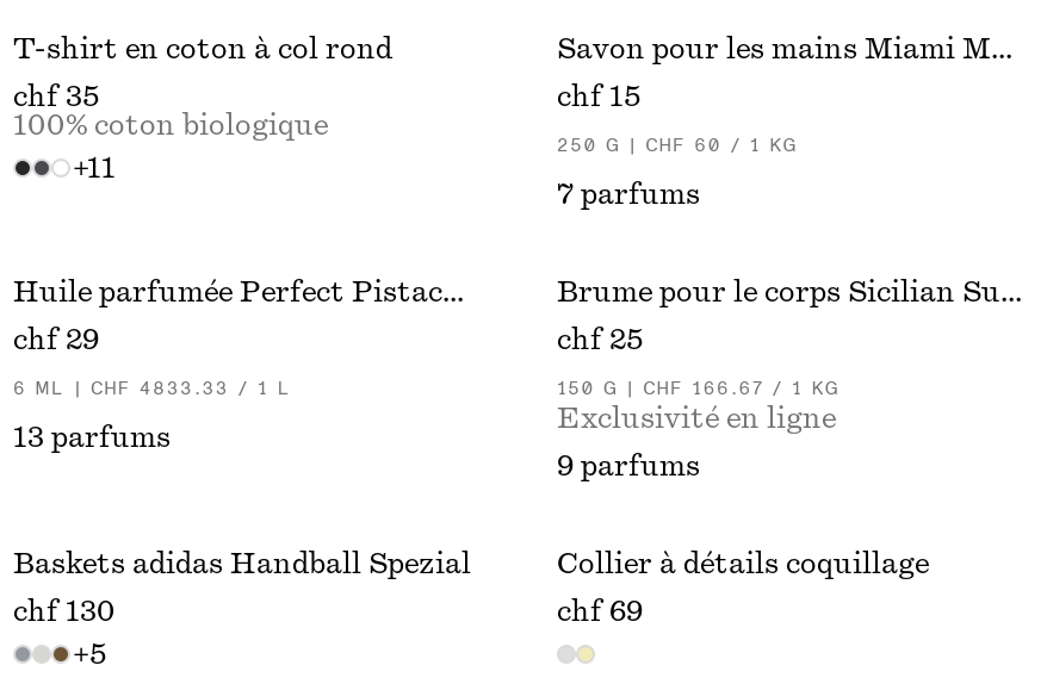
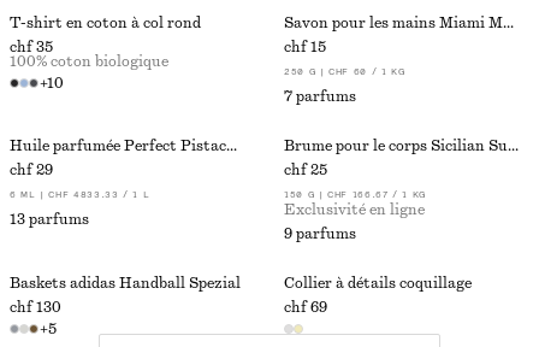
- +11
+ +10
